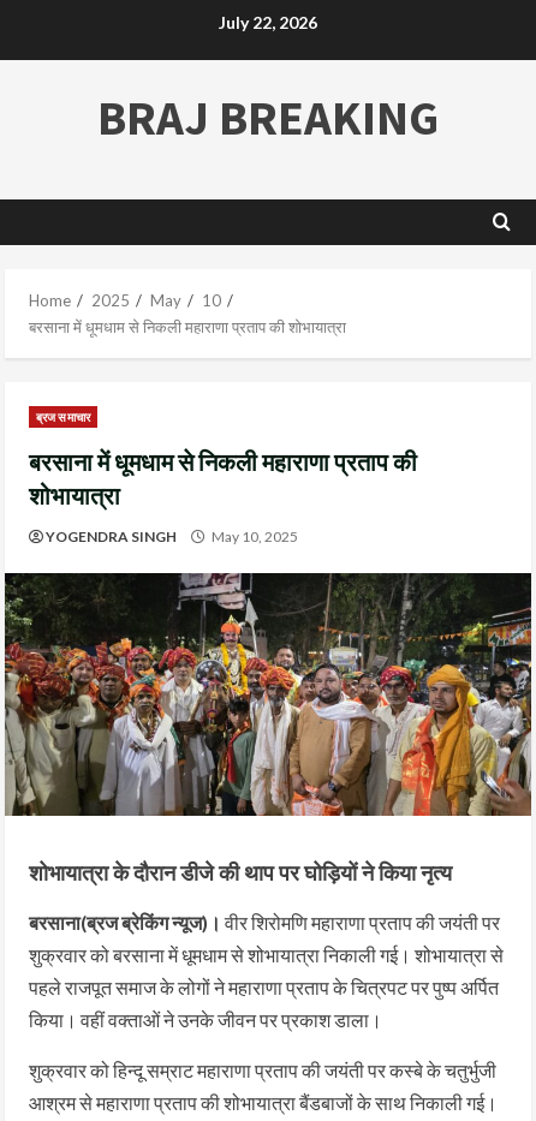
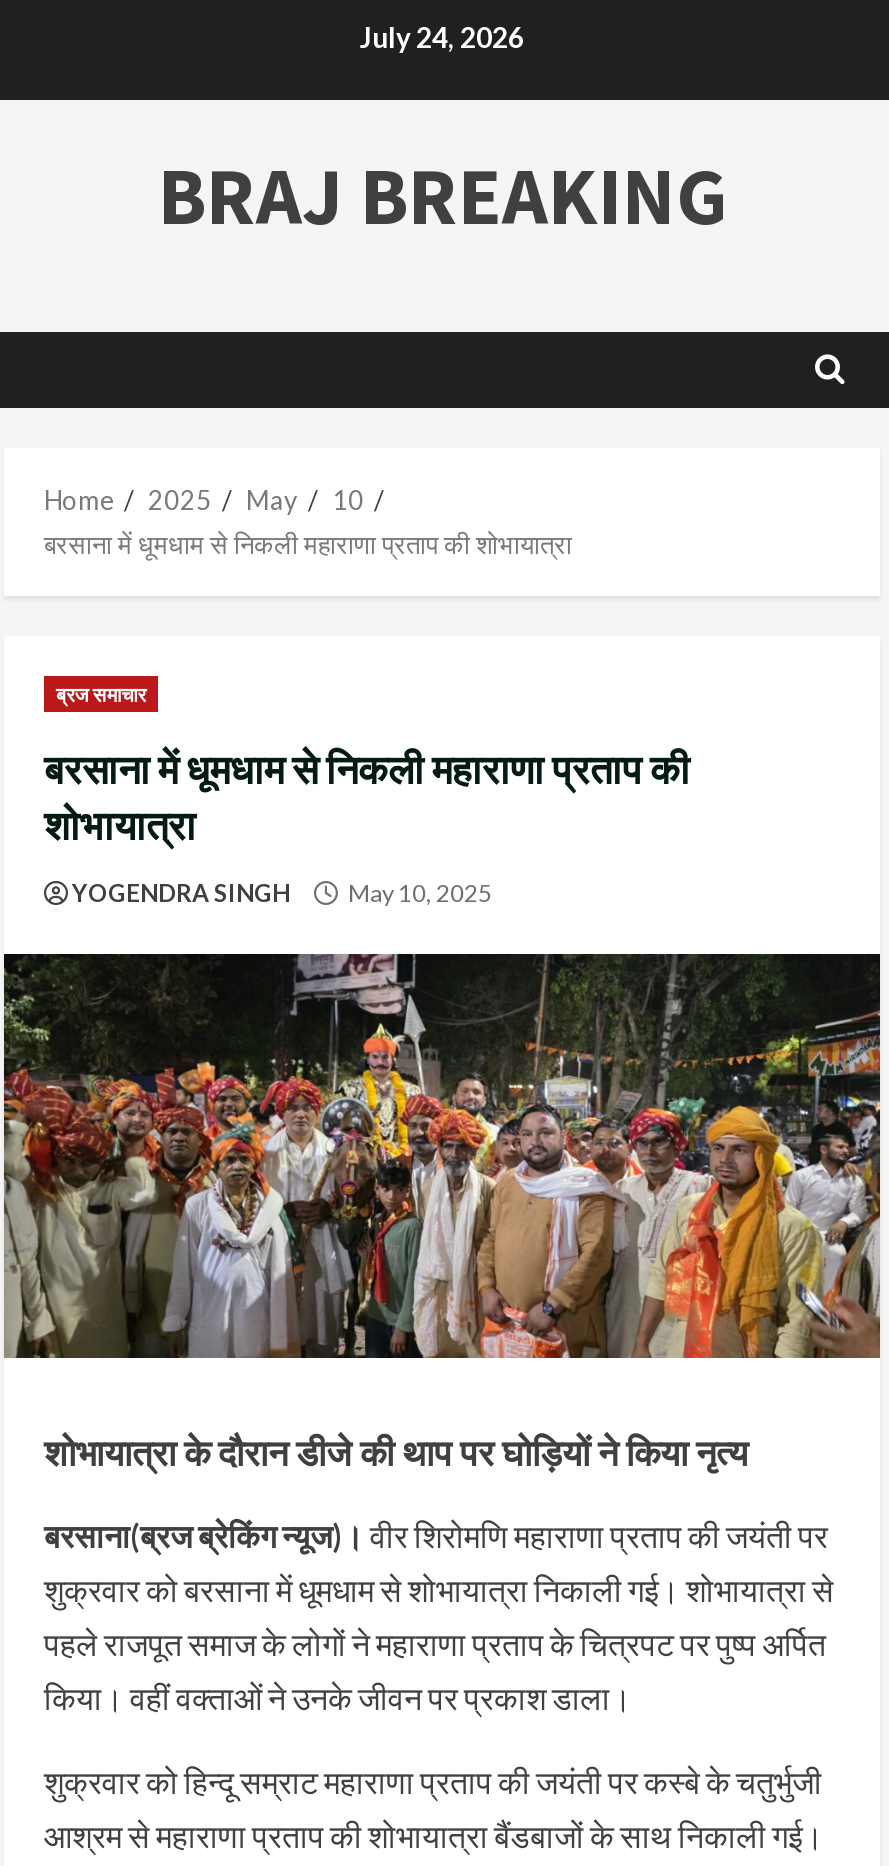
- July 22, 2026
+ July 24, 2026
